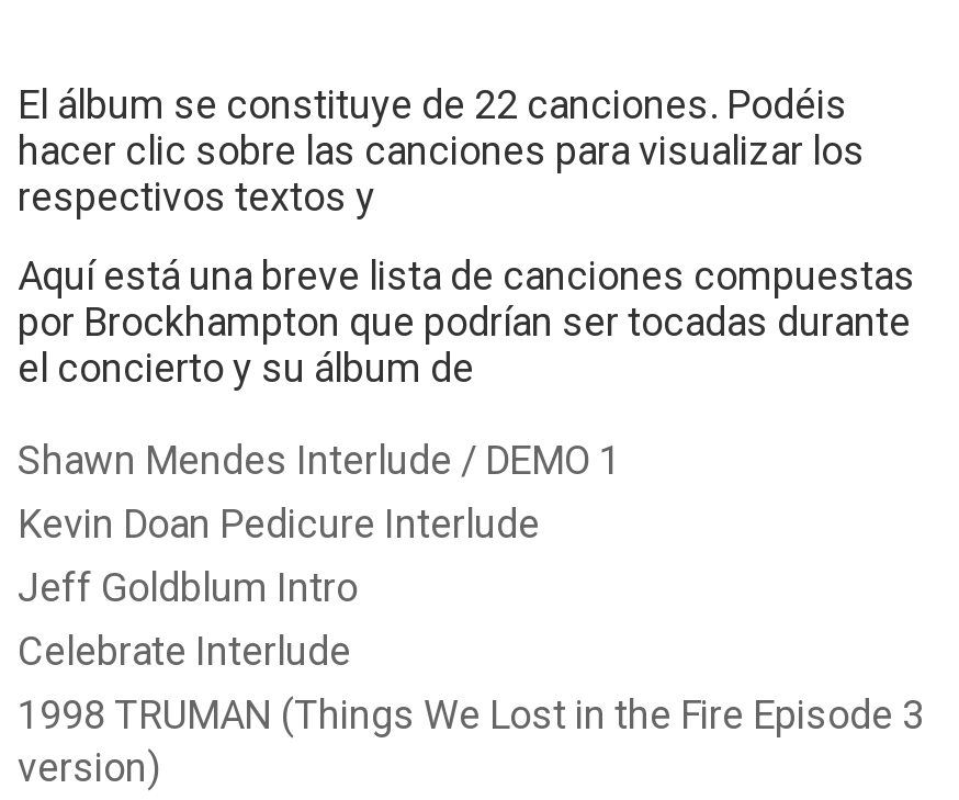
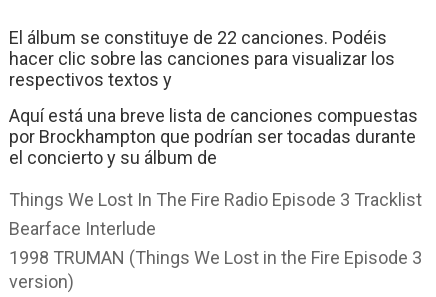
- Shawn Mendes Interlude / DEMO 1
- Kevin Doan Pedicure Interlude
- Jeff Goldblum Intro
- Celebrate Interlude
+ Things We Lost In The Fire Radio Episode 3 Tracklist
+ Bearface Interlude
